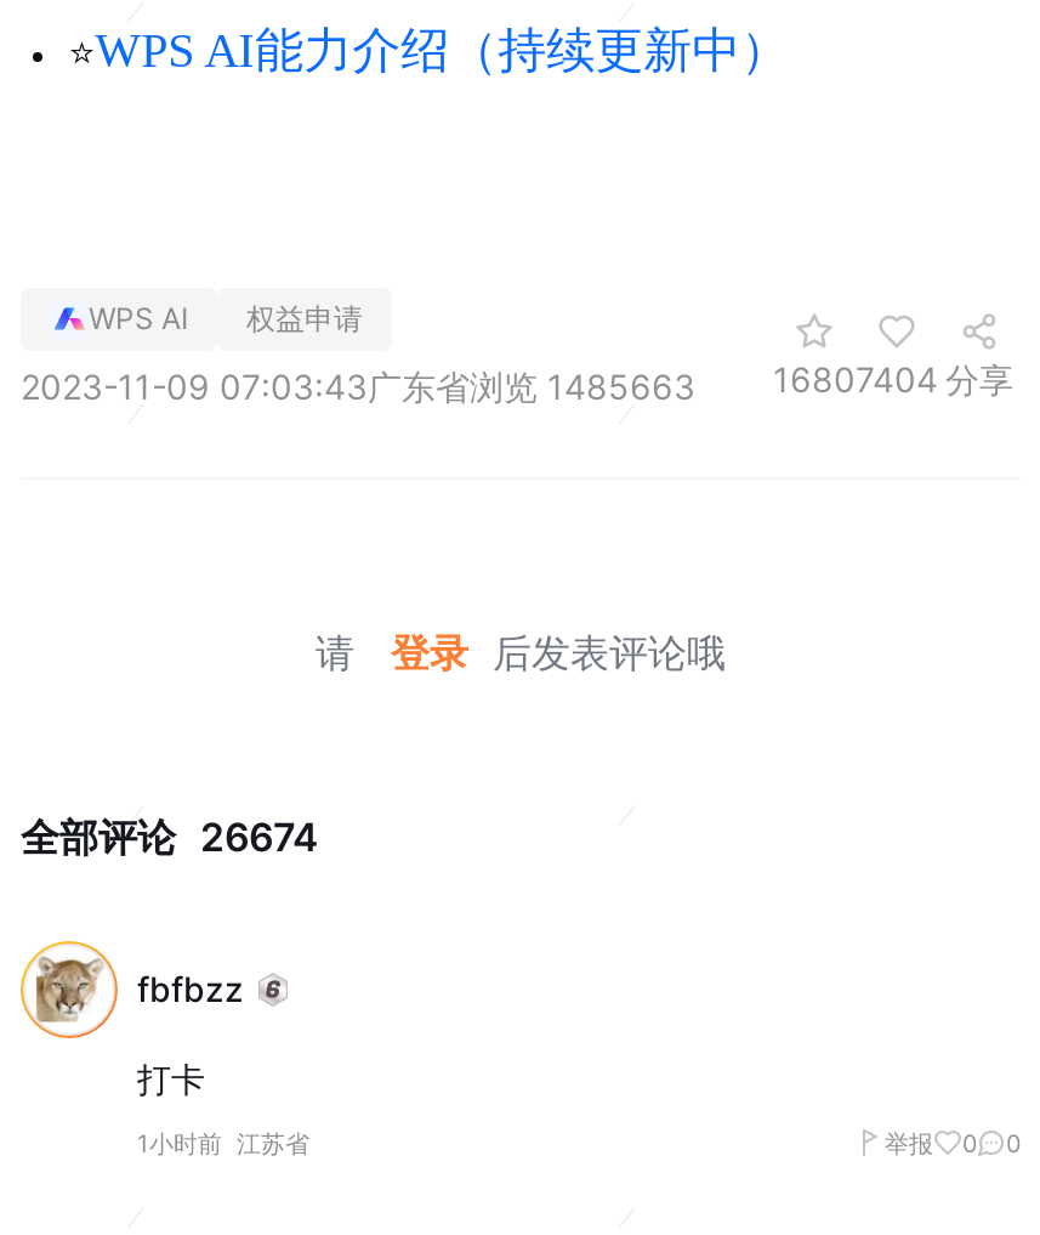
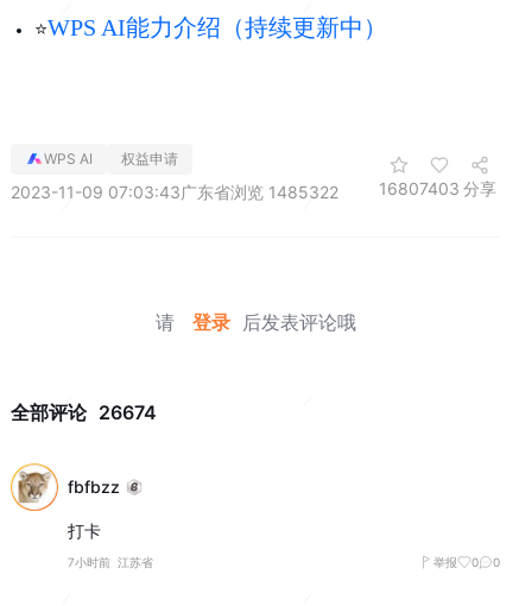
- 2023-11-09 07:03:43广东省浏览 1485663
+ 2023-11-09 07:03:43广东省浏览 1485322

- 16807404 分享
+ 16807403 分享

- 1小时前 江苏省
+ 7小时前 江苏省
